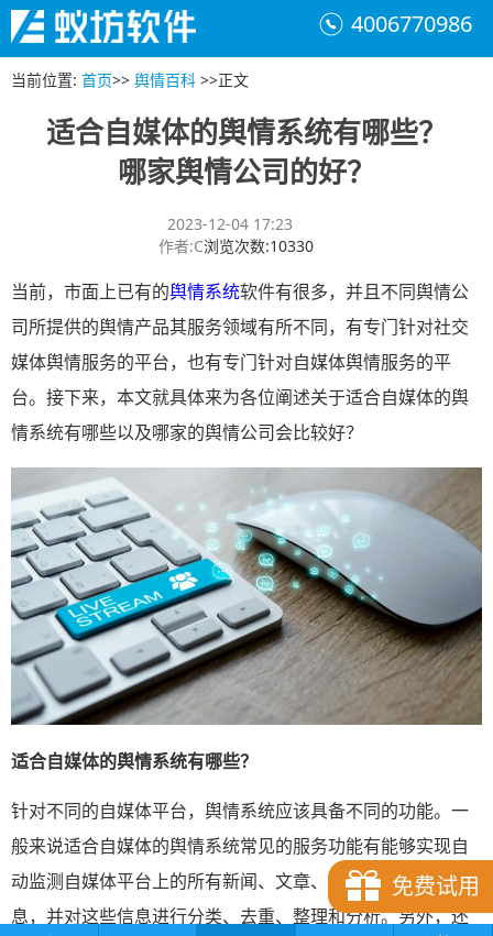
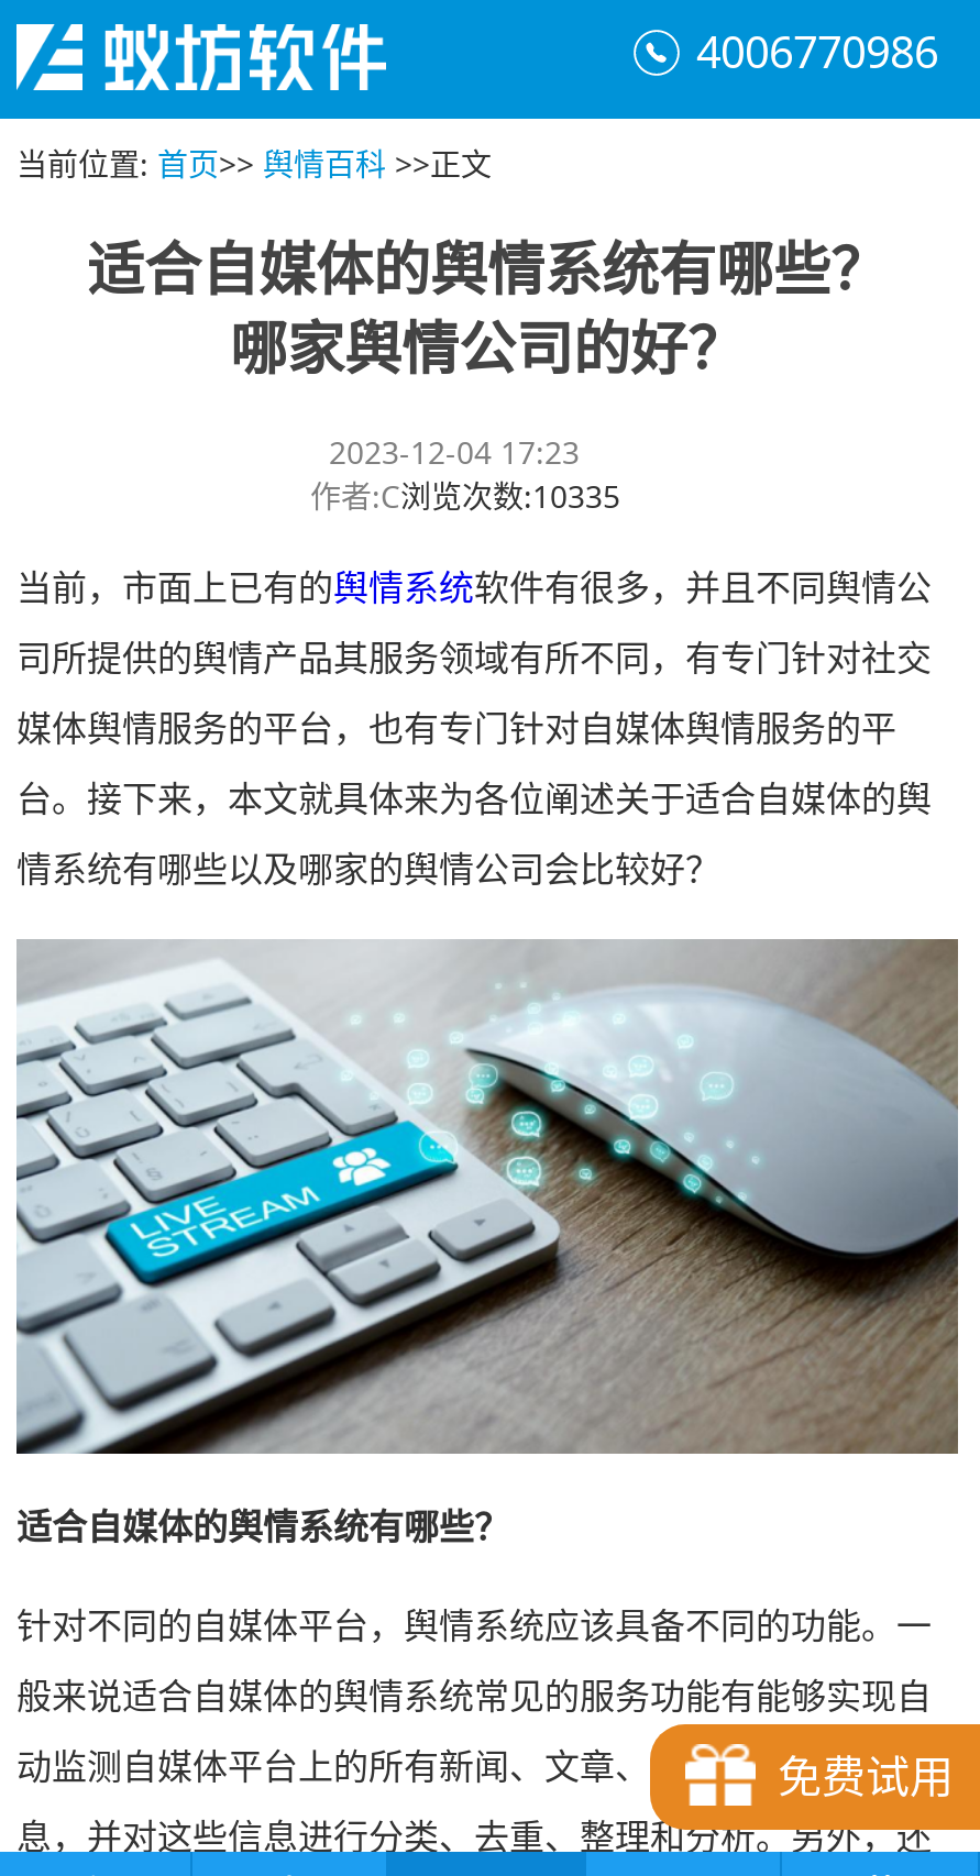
- 作者:C浏览次数:10330
+ 作者:C浏览次数:10335
